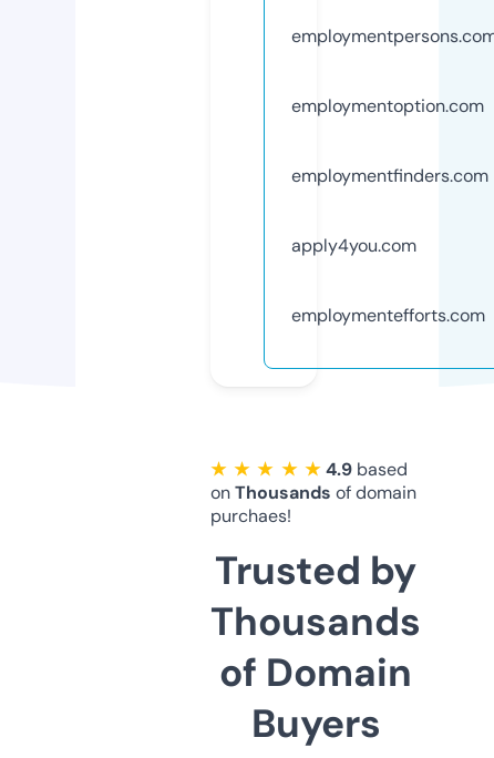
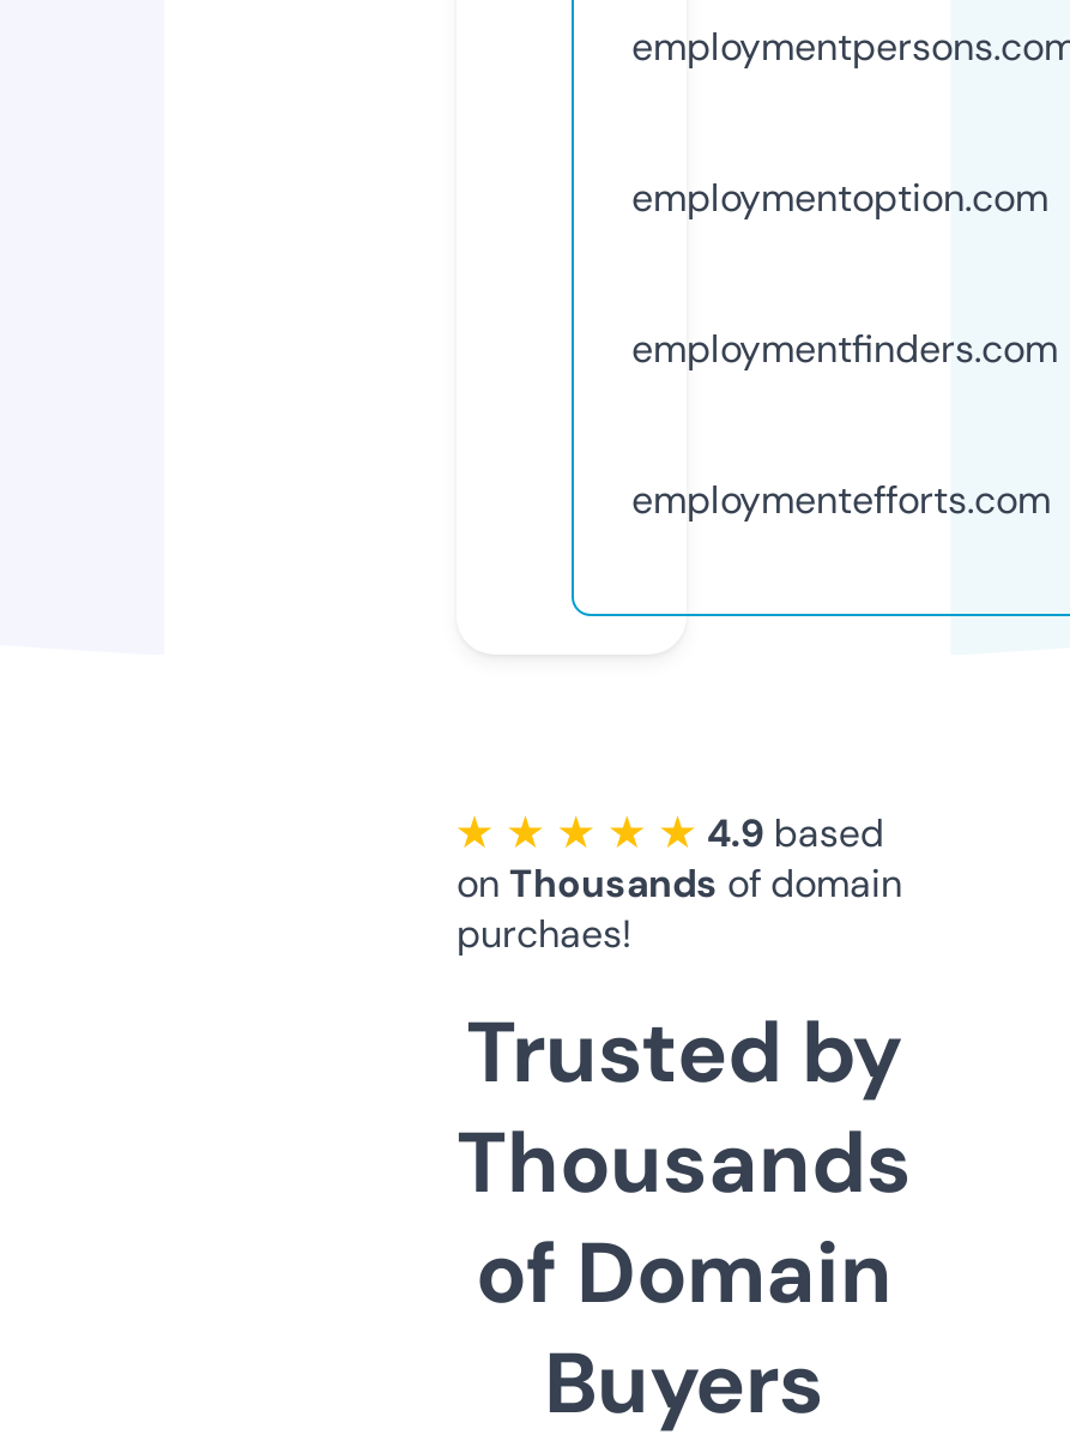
- apply4you.com
